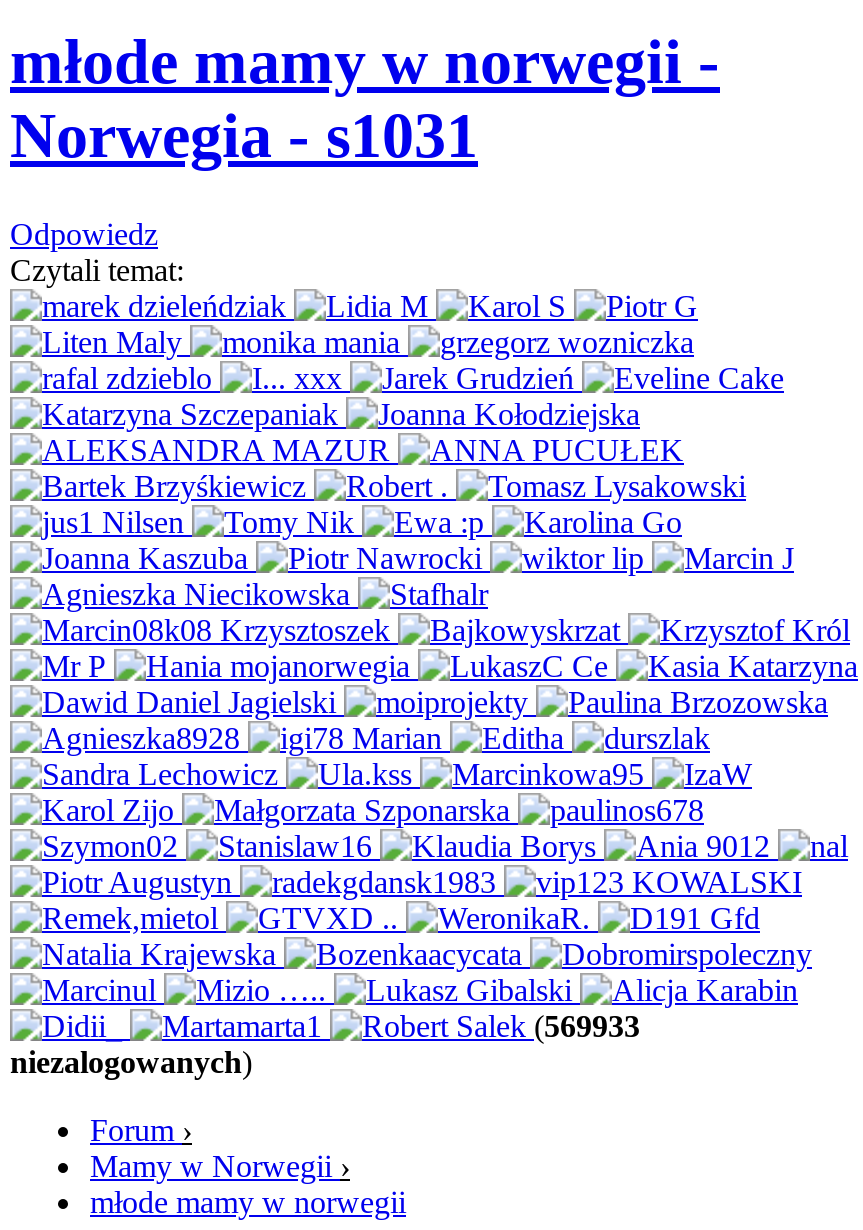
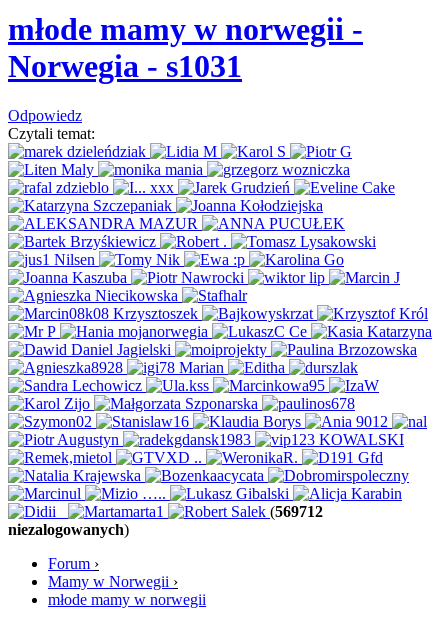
- (569933
+ (569712
